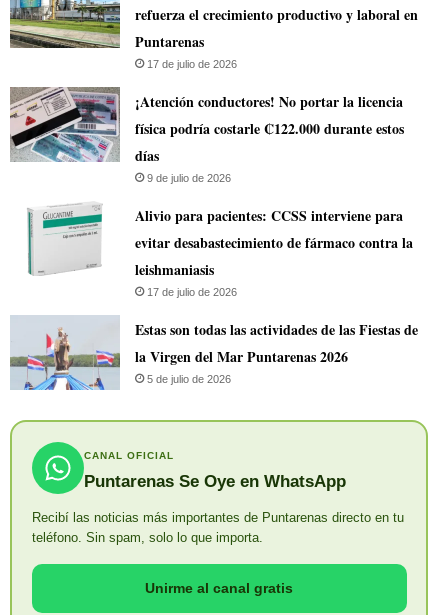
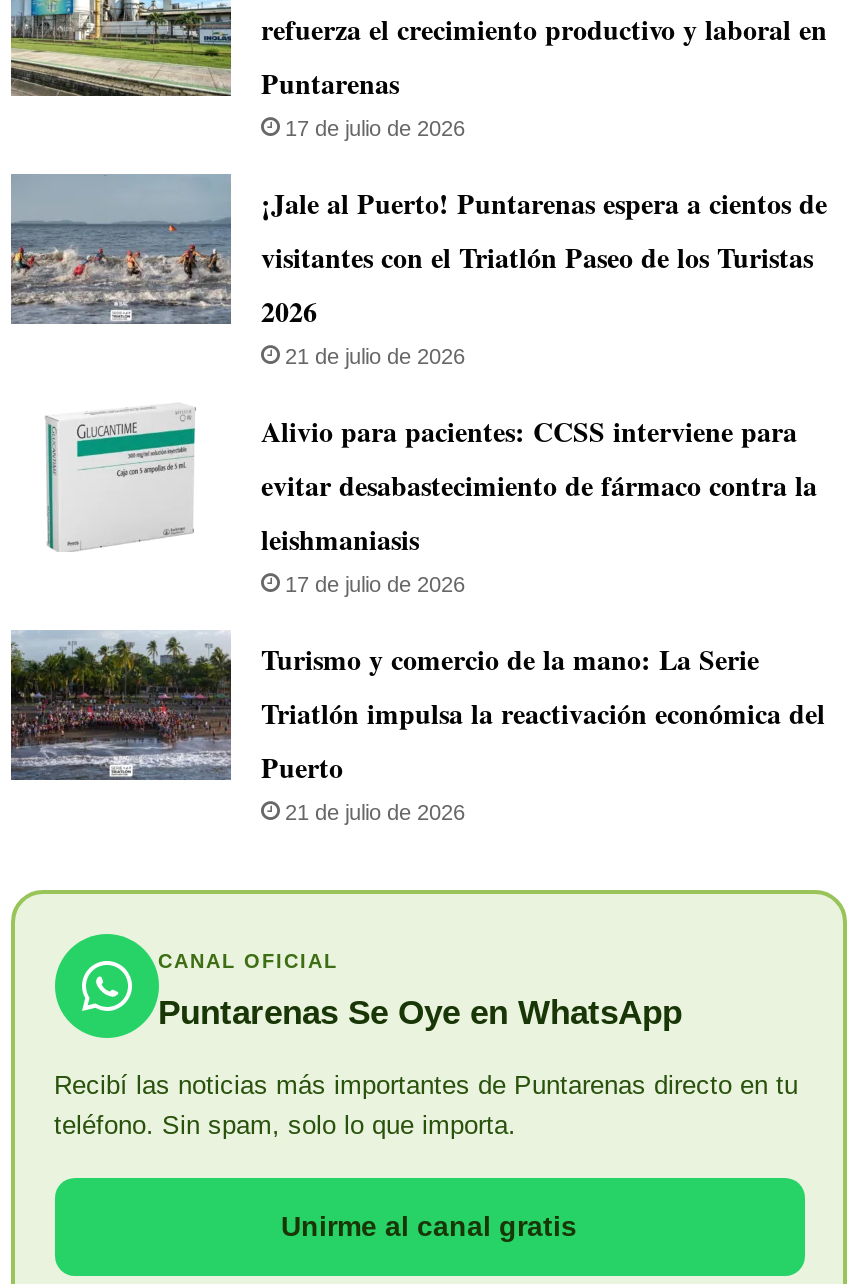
- [image]
- ¡Atención conductores! No portar la licencia
- física podría costarle ₡122.000 durante estos
- días
- 9 de julio de 2026
+ [image]
+ ¡Jale al Puerto! Puntarenas espera a cientos de
+ visitantes con el Triatlón Paseo de los Turistas
+ 2026
+ 21 de julio de 2026

- [image]
- Estas son todas las actividades de las Fiestas de
- la Virgen del Mar Puntarenas 2026
- 5 de julio de 2026
+ [image]
+ Turismo y comercio de la mano: La Serie
+ Triatlón impulsa la reactivación económica del
+ Puerto
+ 21 de julio de 2026
